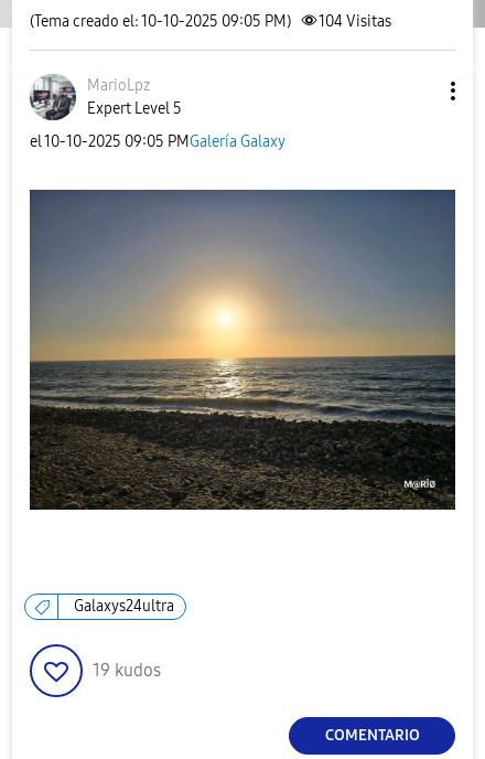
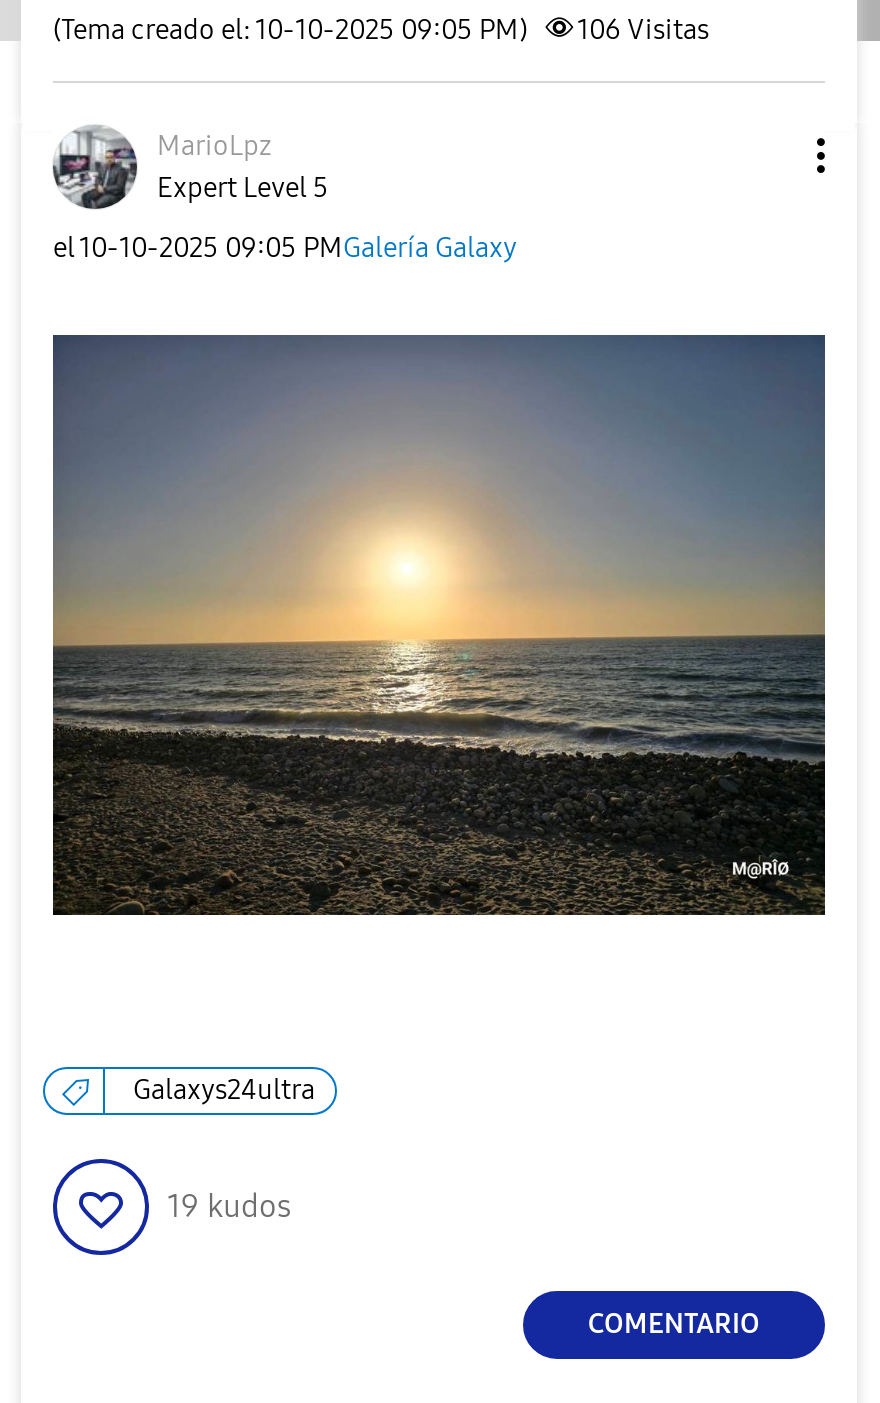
- (Tema creado el: 10-10-2025 09:05 PM) 104 Visitas
+ (Tema creado el: 10-10-2025 09:05 PM) 106 Visitas
